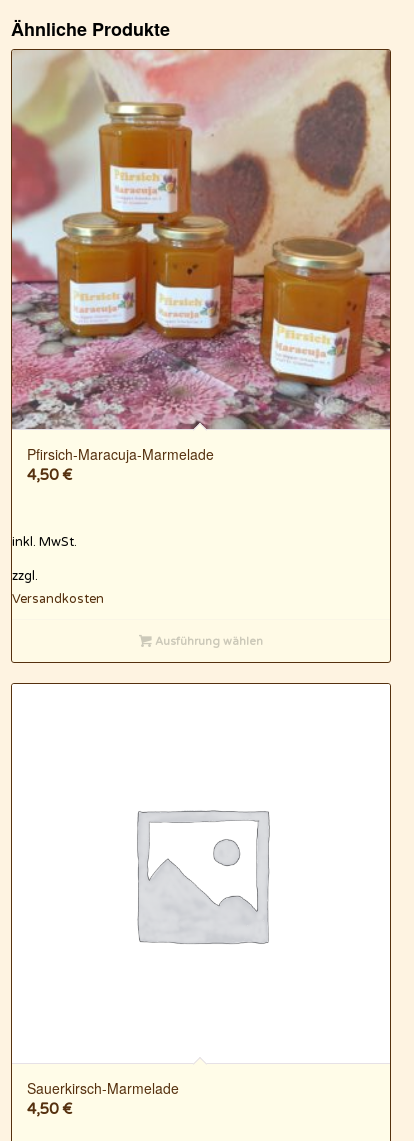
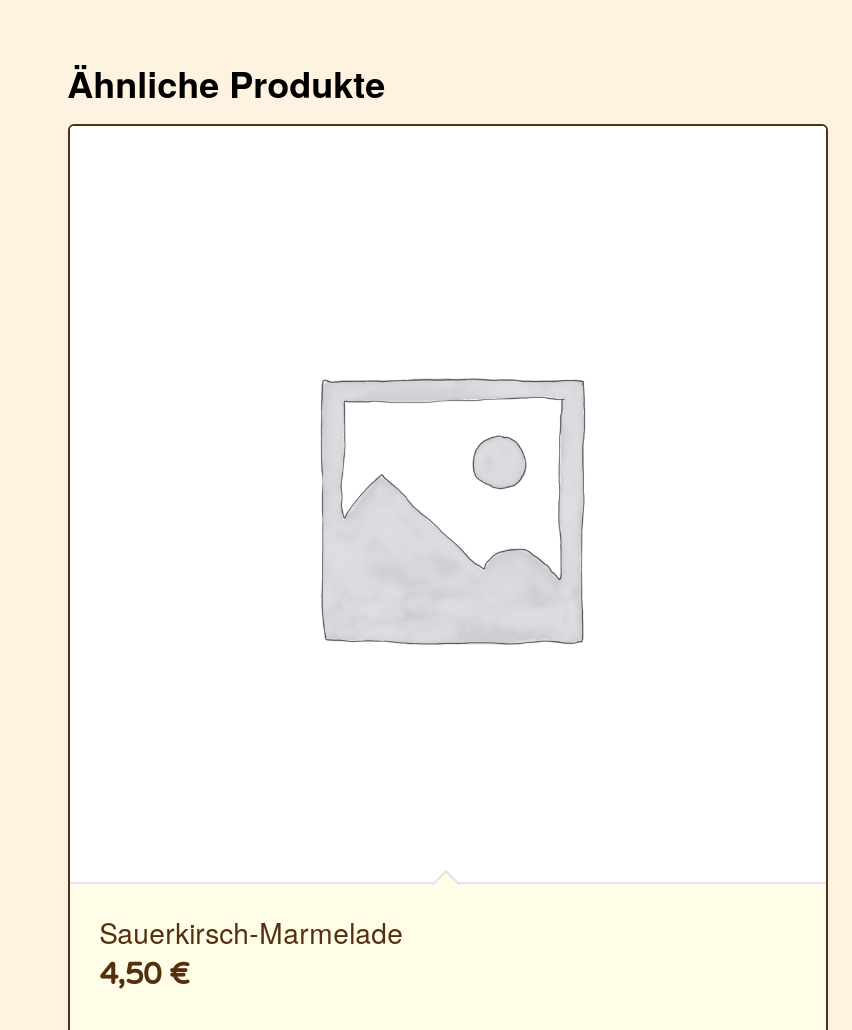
- [image]
- Pfirsich-Maracuja-Marmelade
- 4,50 €

- inkl. MwSt.
- zzgl.
- Versandkosten
- Ausführung wählen
